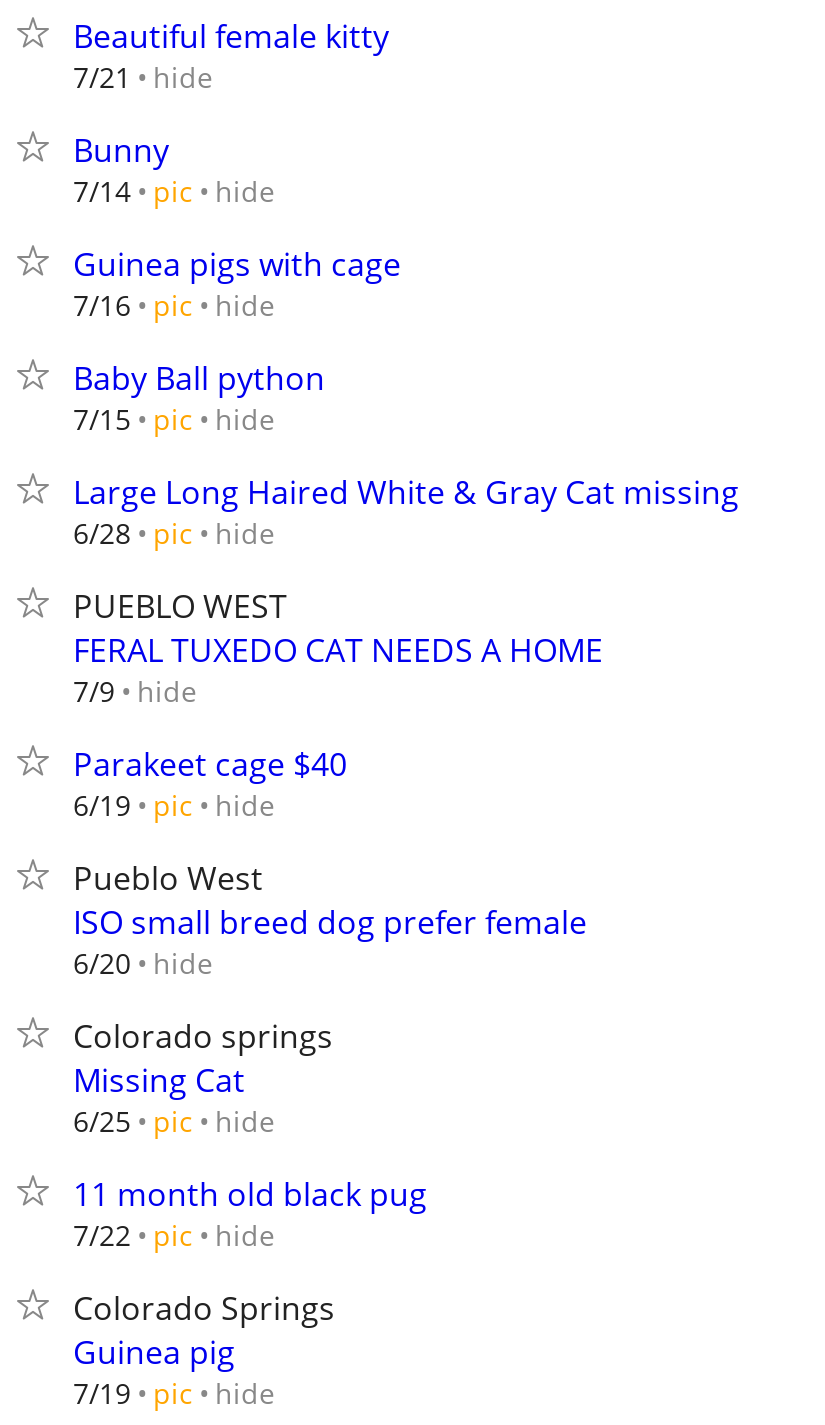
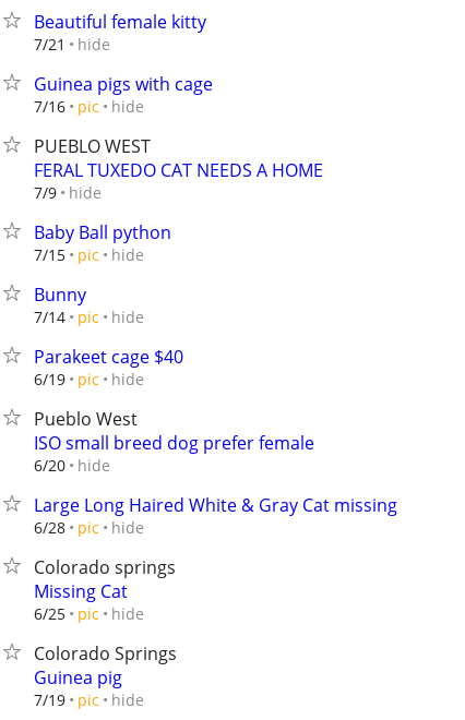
moved down: Bunny | 7/14 pic hide

moved down: Baby Ball python | 7/15 pic hide

moved down: Large Long Haired White & Gray Cat missing | 6/28 pic hide

moved up: PUEBLO WEST | FERAL TUXEDO CAT NEEDS A HOME | 7/9 hide

- 11 month old black pug
- 7/22 pic hide
